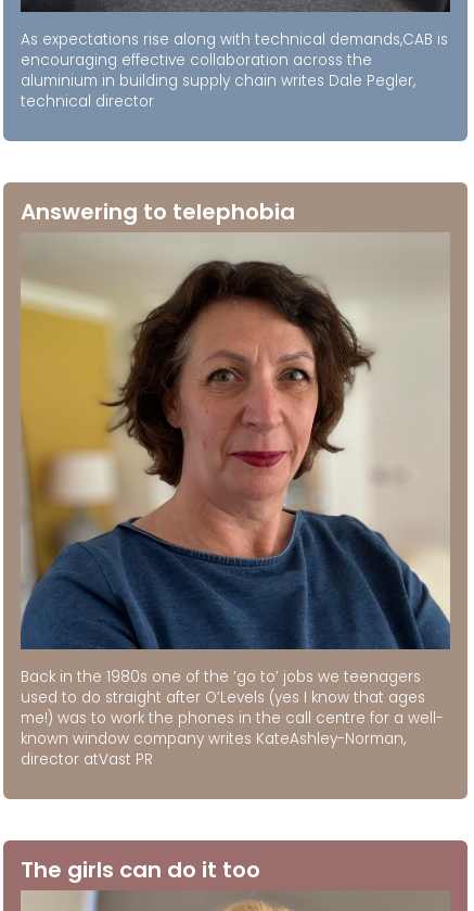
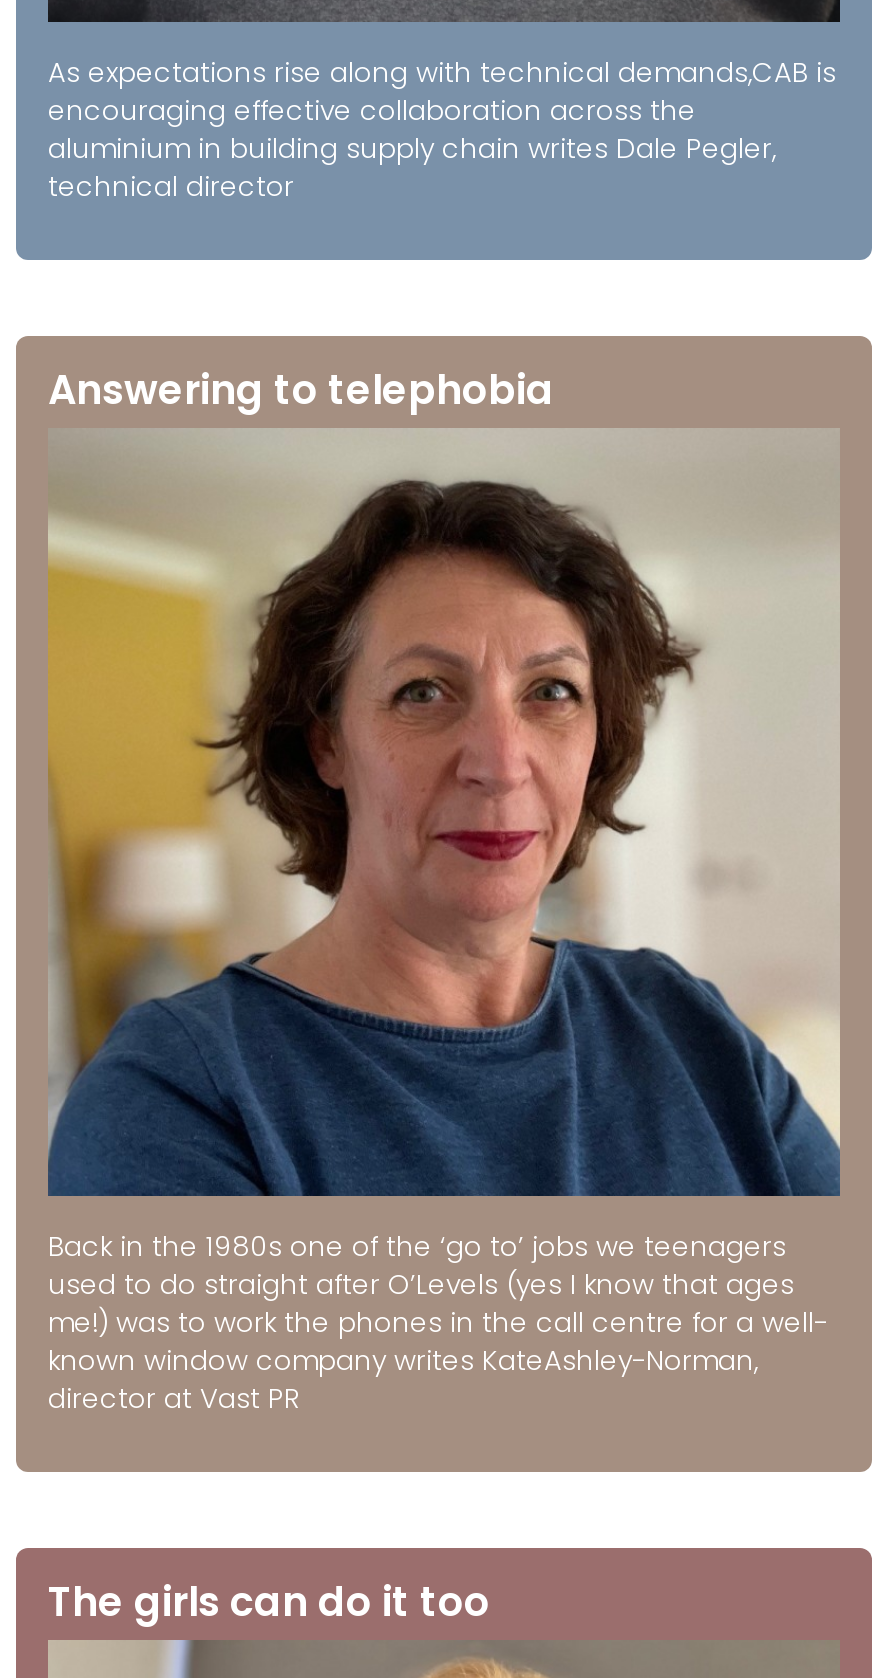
- director atVast PR
+ director at Vast PR
